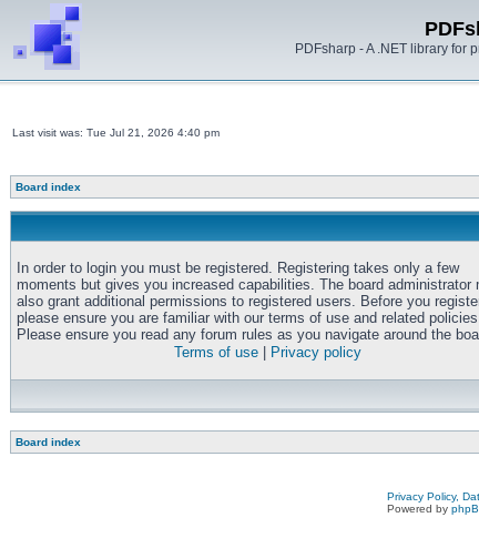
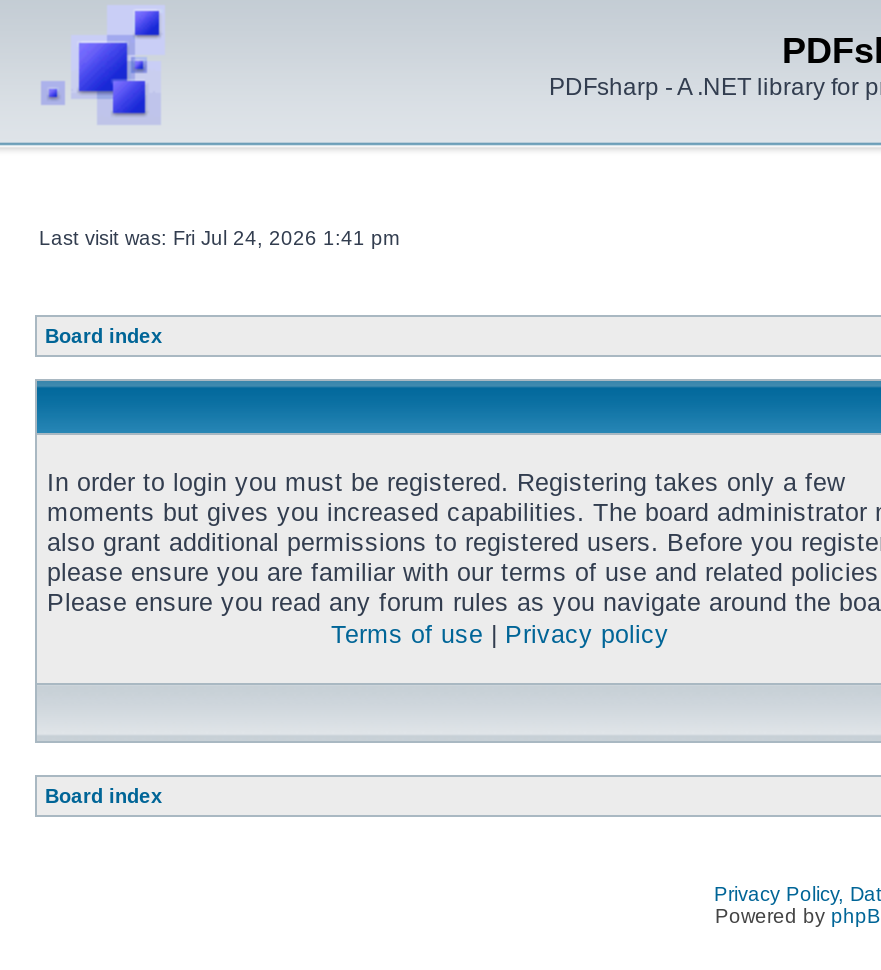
- Last visit was: Tue Jul 21, 2026 4:40 pm
+ Last visit was: Fri Jul 24, 2026 1:41 pm
